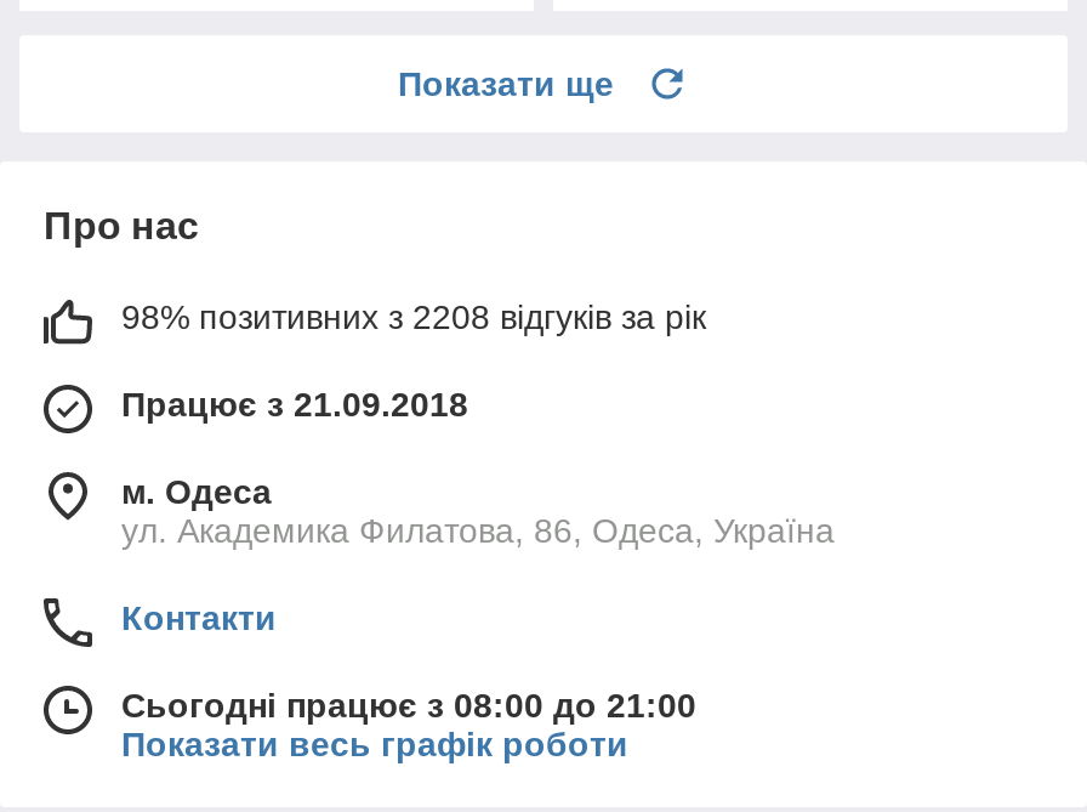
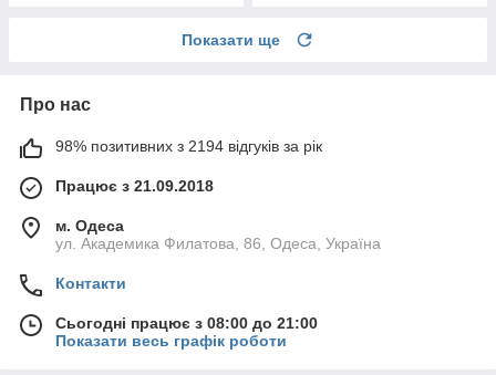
- 98% позитивних з 2208 відгуків за рік
+ 98% позитивних з 2194 відгуків за рік
